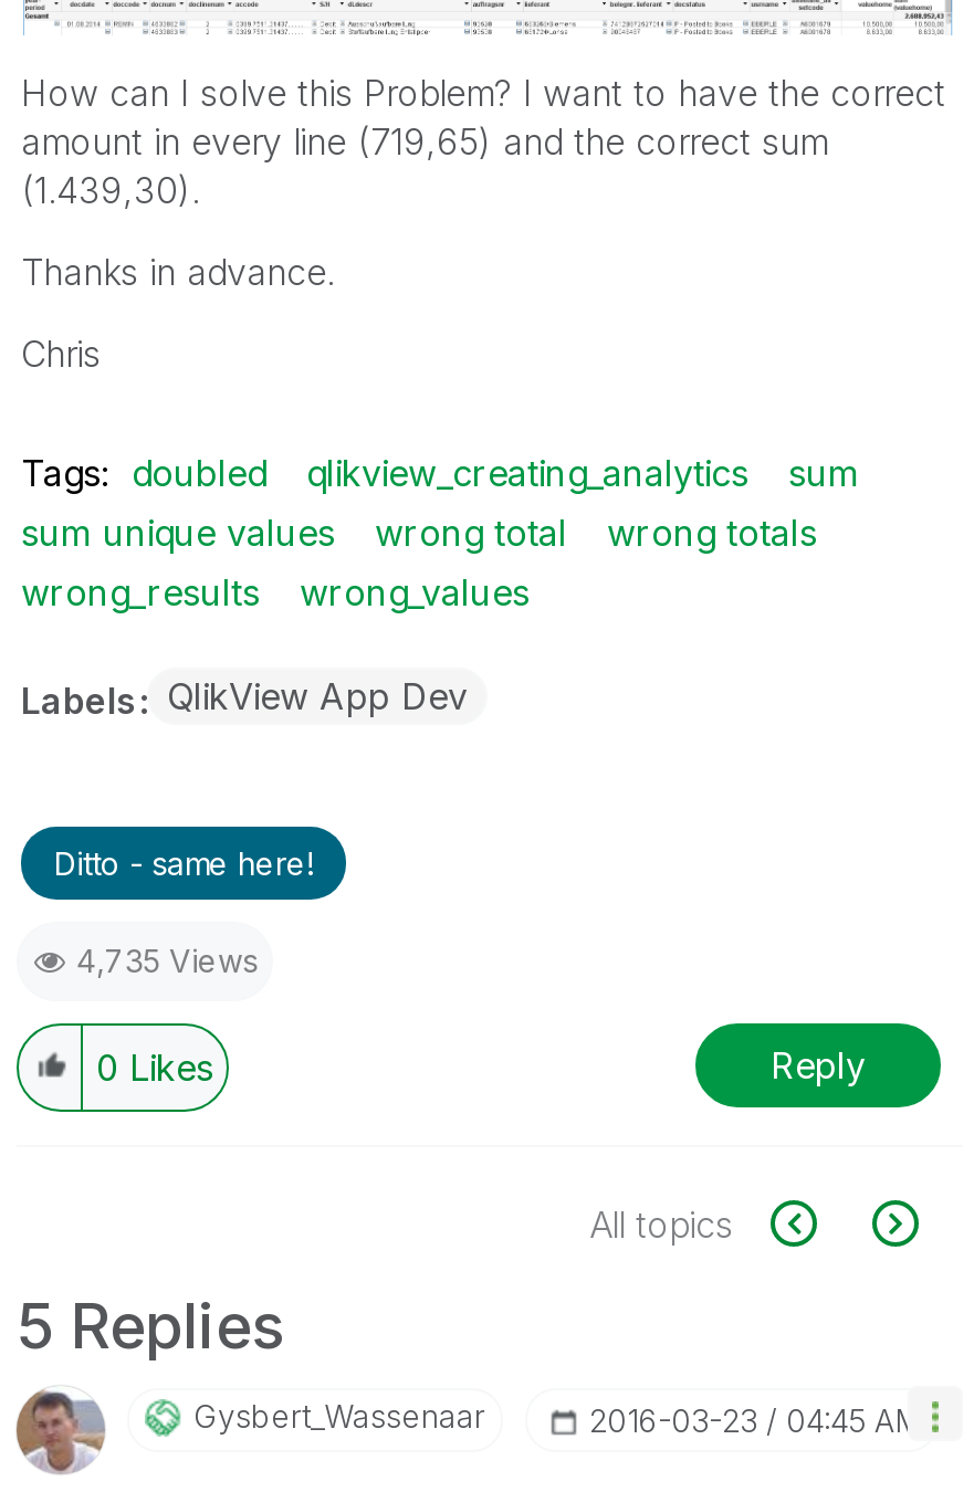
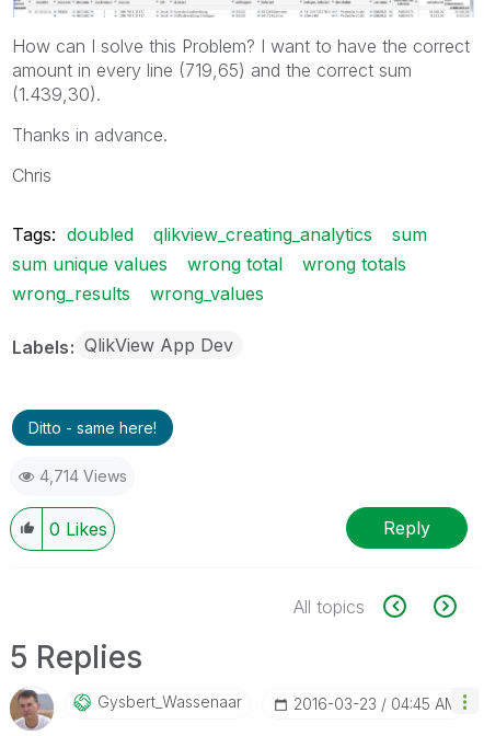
- 4,735 Views
+ 4,714 Views
